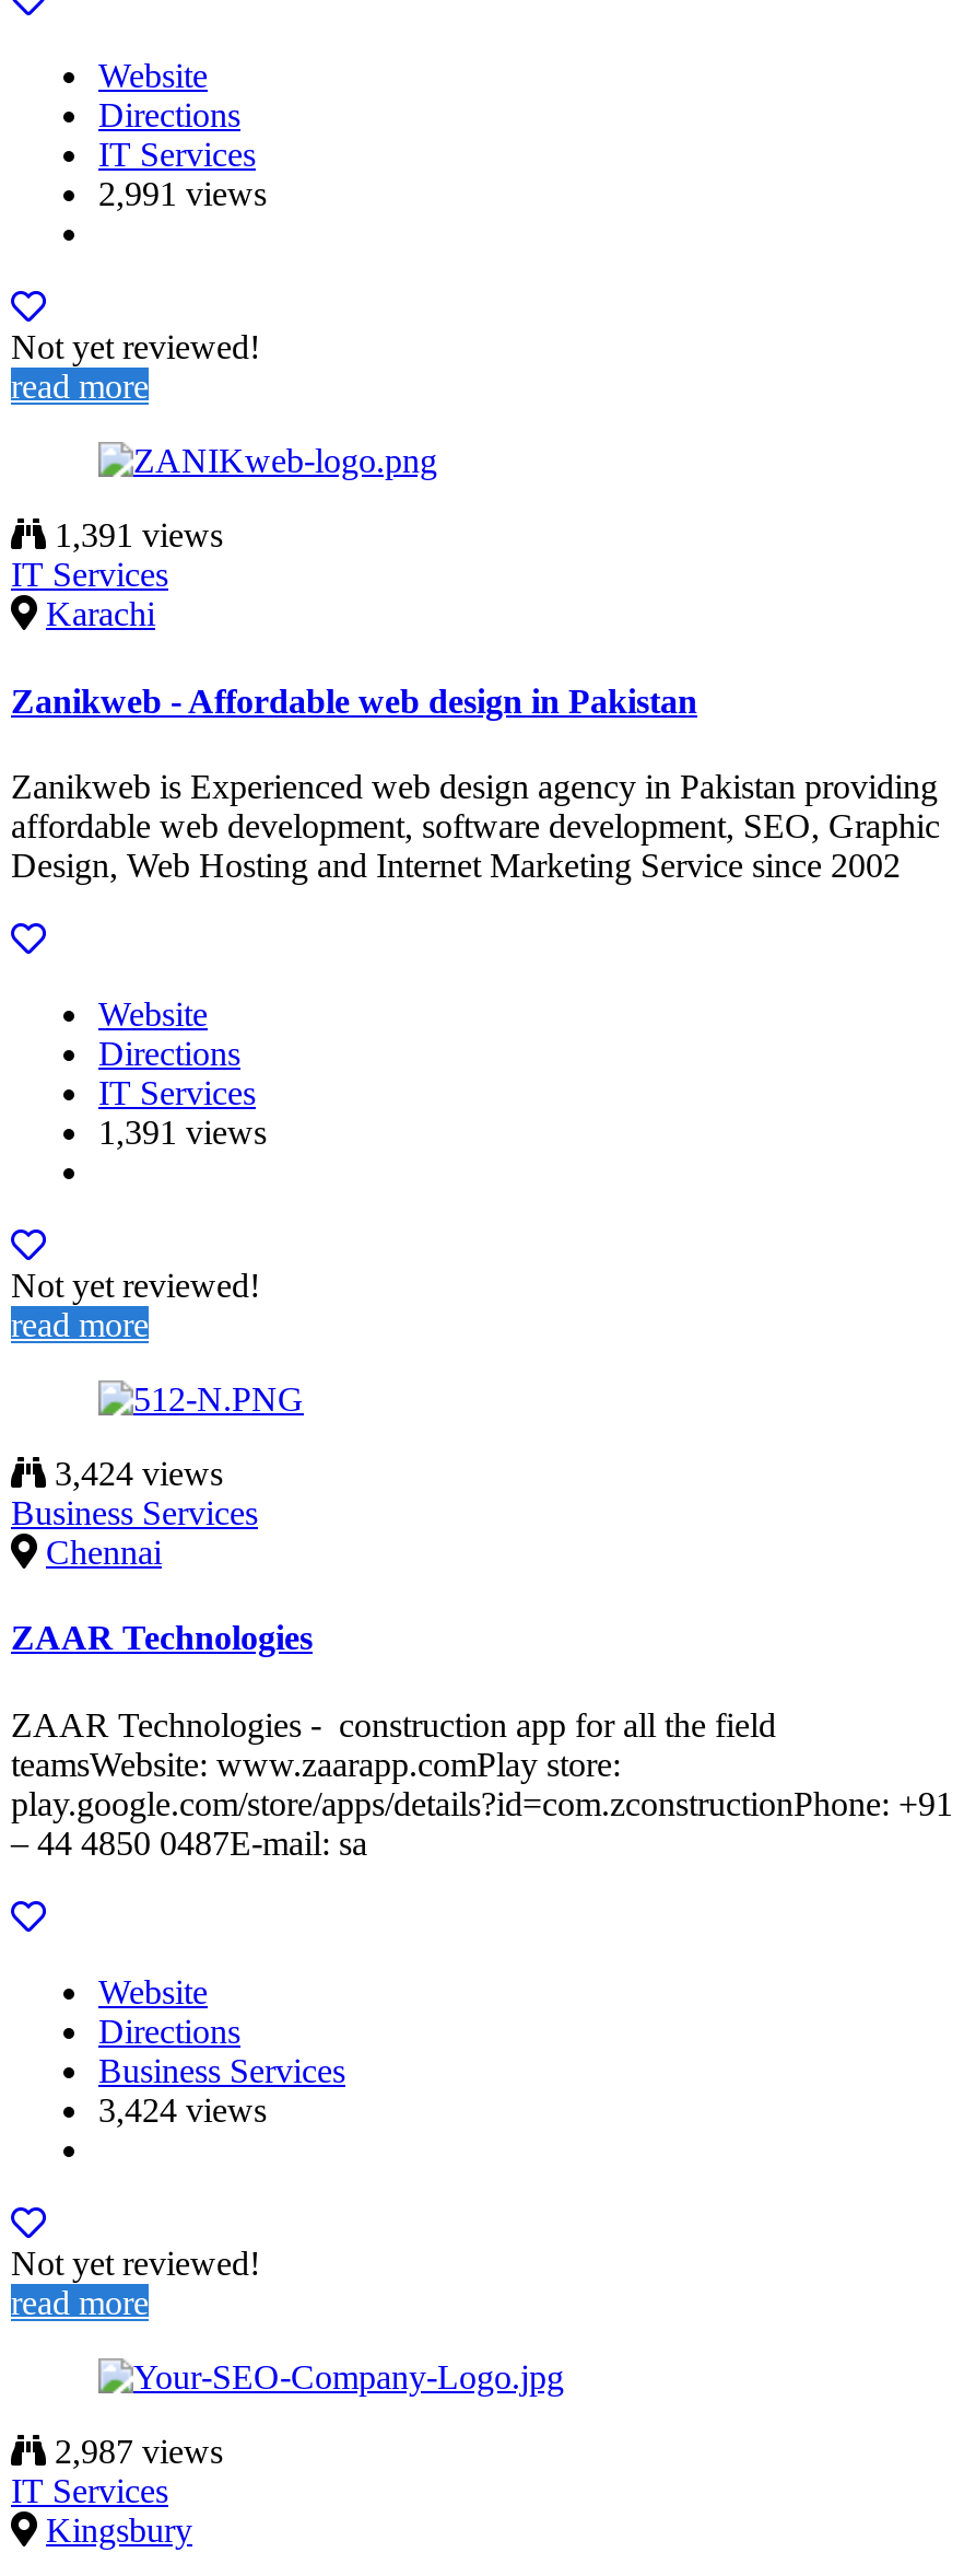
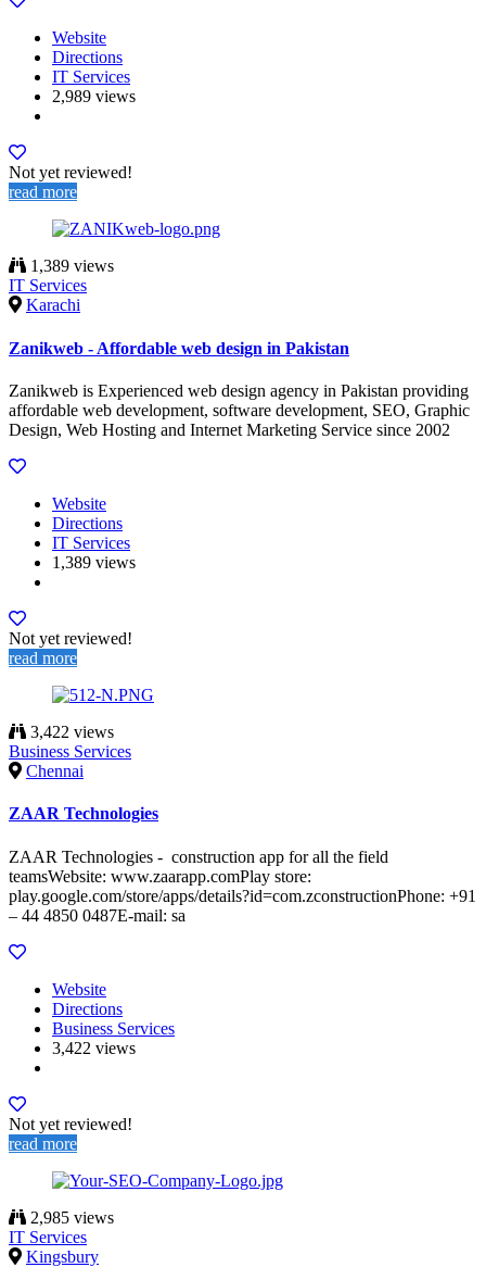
- 2,991 views
+ 2,989 views

- 1,391 views
+ 1,389 views

- 1,391 views
+ 1,389 views

- 3,424 views
+ 3,422 views

- 3,424 views
+ 3,422 views

- 2,987 views
+ 2,985 views
